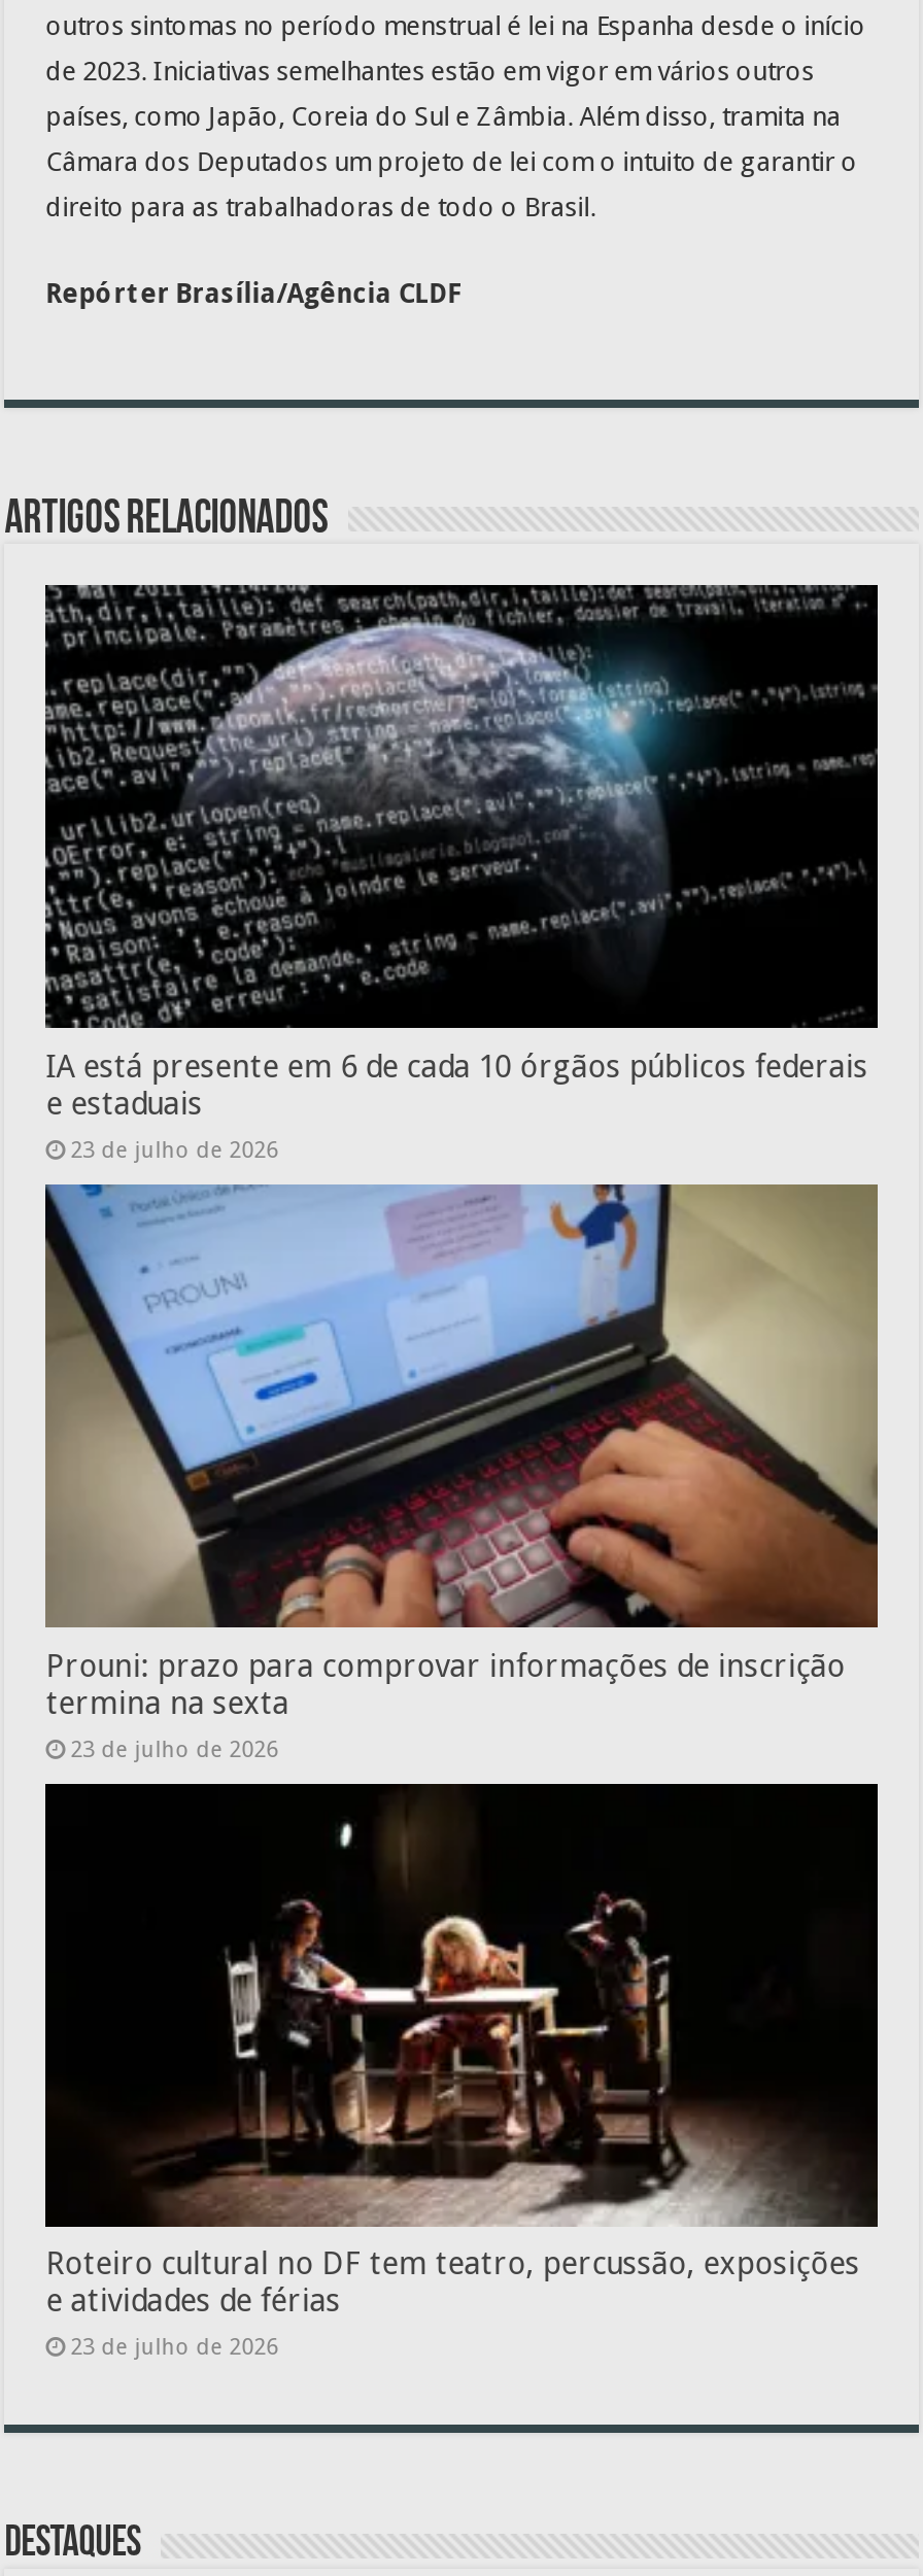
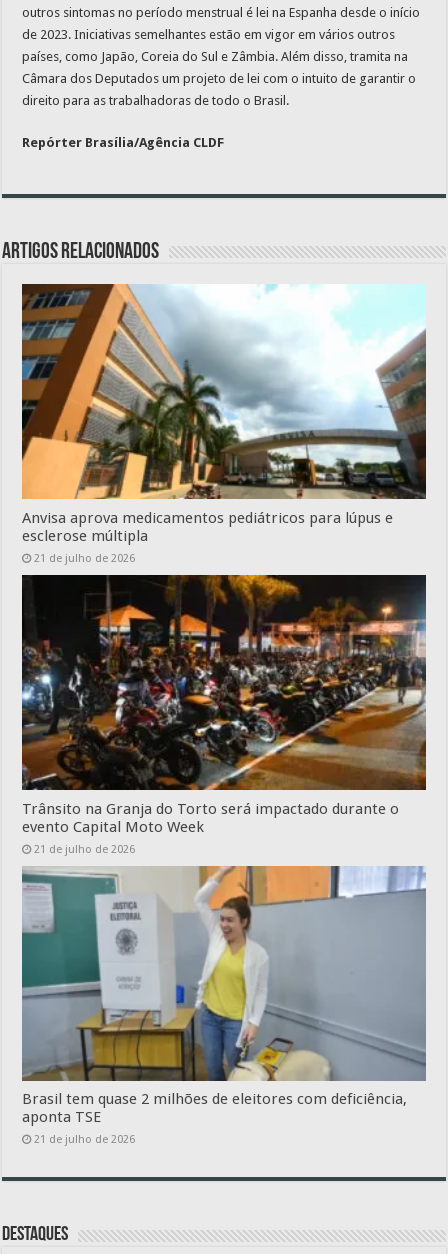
- [image]
- IA está presente em 6 de cada 10 órgãos públicos federais
- e estaduais
- 23 de julho de 2026
+ [image]
+ Anvisa aprova medicamentos pediátricos para lúpus e
+ esclerose múltipla
+ 21 de julho de 2026

- [image]
- Prouni: prazo para comprovar informações de inscrição
- termina na sexta
- 23 de julho de 2026
+ [image]
+ Trânsito na Granja do Torto será impactado durante o
+ evento Capital Moto Week
+ 21 de julho de 2026

- [image]
- Roteiro cultural no DF tem teatro, percussão, exposições
- e atividades de férias
- 23 de julho de 2026
+ [image]
+ Brasil tem quase 2 milhões de eleitores com deficiência,
+ aponta TSE
+ 21 de julho de 2026
